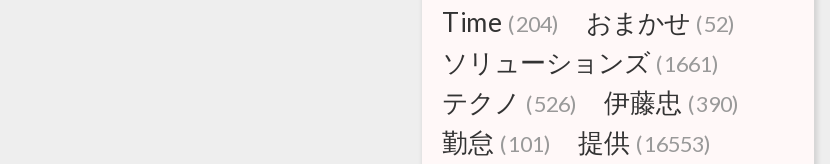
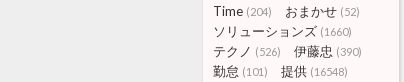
- ソリューションズ (1661)
+ ソリューションズ (1660)

- 勤怠 (101) 提供 (16553)
+ 勤怠 (101) 提供 (16548)
